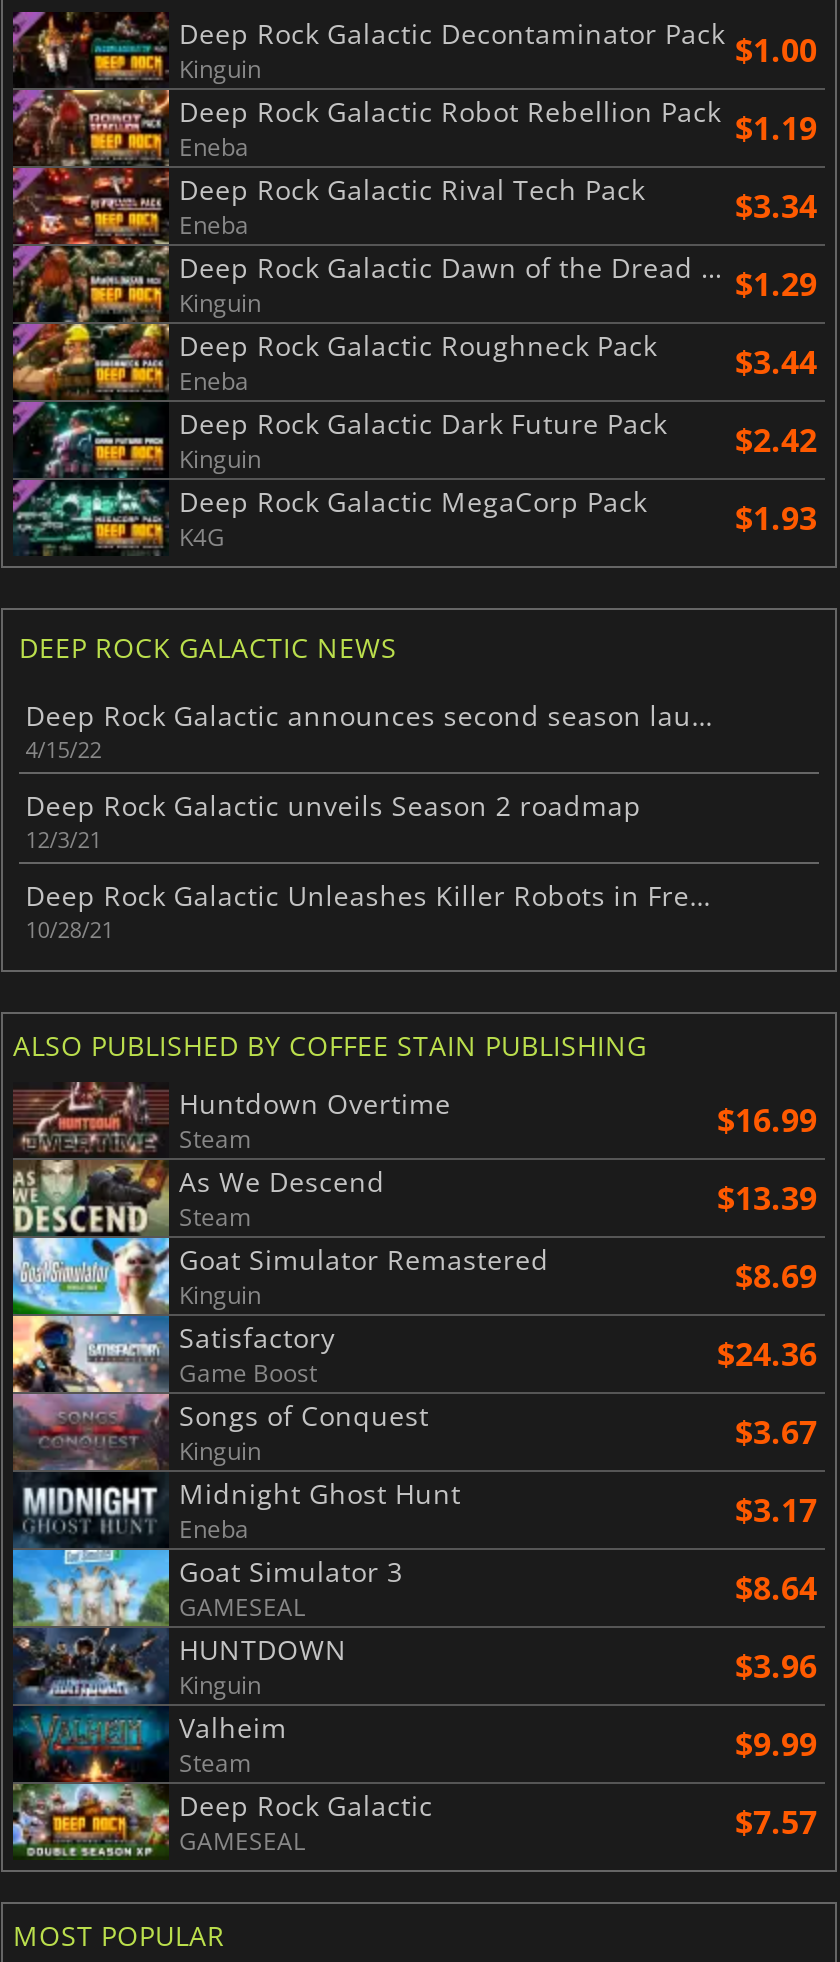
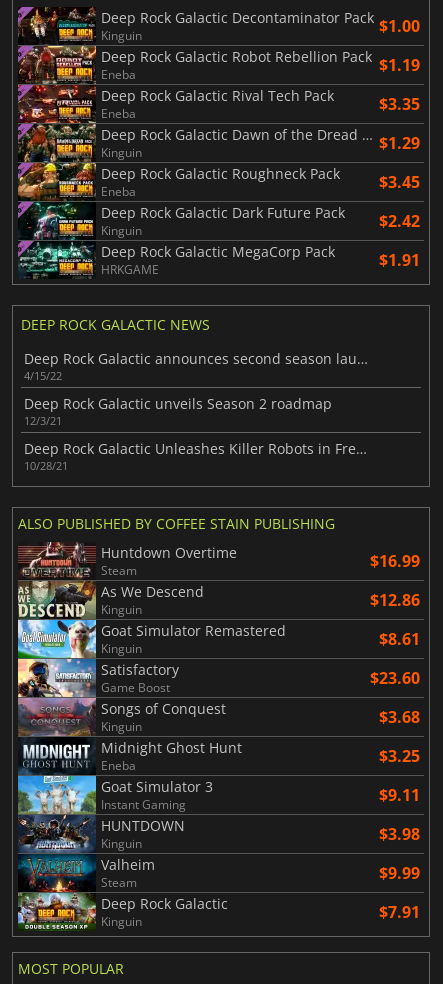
- $3.34
+ $3.35

- $3.44
+ $3.45

- K4G
- $1.93
+ HRKGAME
+ $1.91

- Steam
- $13.39
+ Kinguin
+ $12.86

- $8.69
+ $8.61

- $24.36
+ $23.60

- $3.67
+ $3.68

- $3.17
+ $3.25

- GAMESEAL
- $8.64
+ Instant Gaming
+ $9.11

- $3.96
+ $3.98

- GAMESEAL
- $7.57
+ Kinguin
+ $7.91
